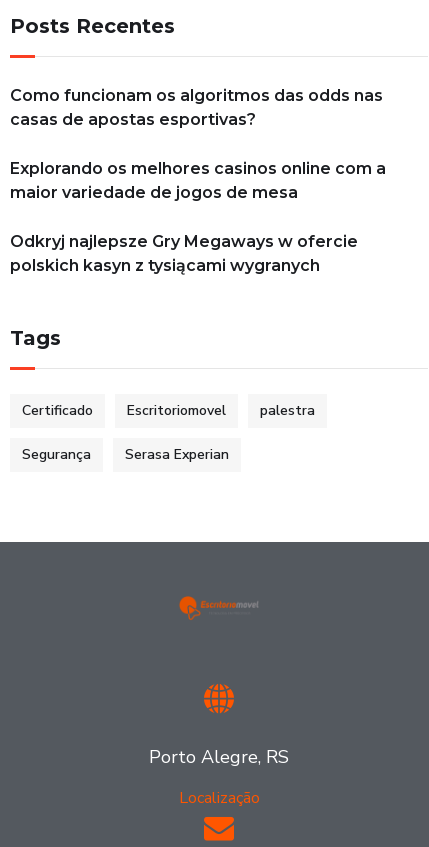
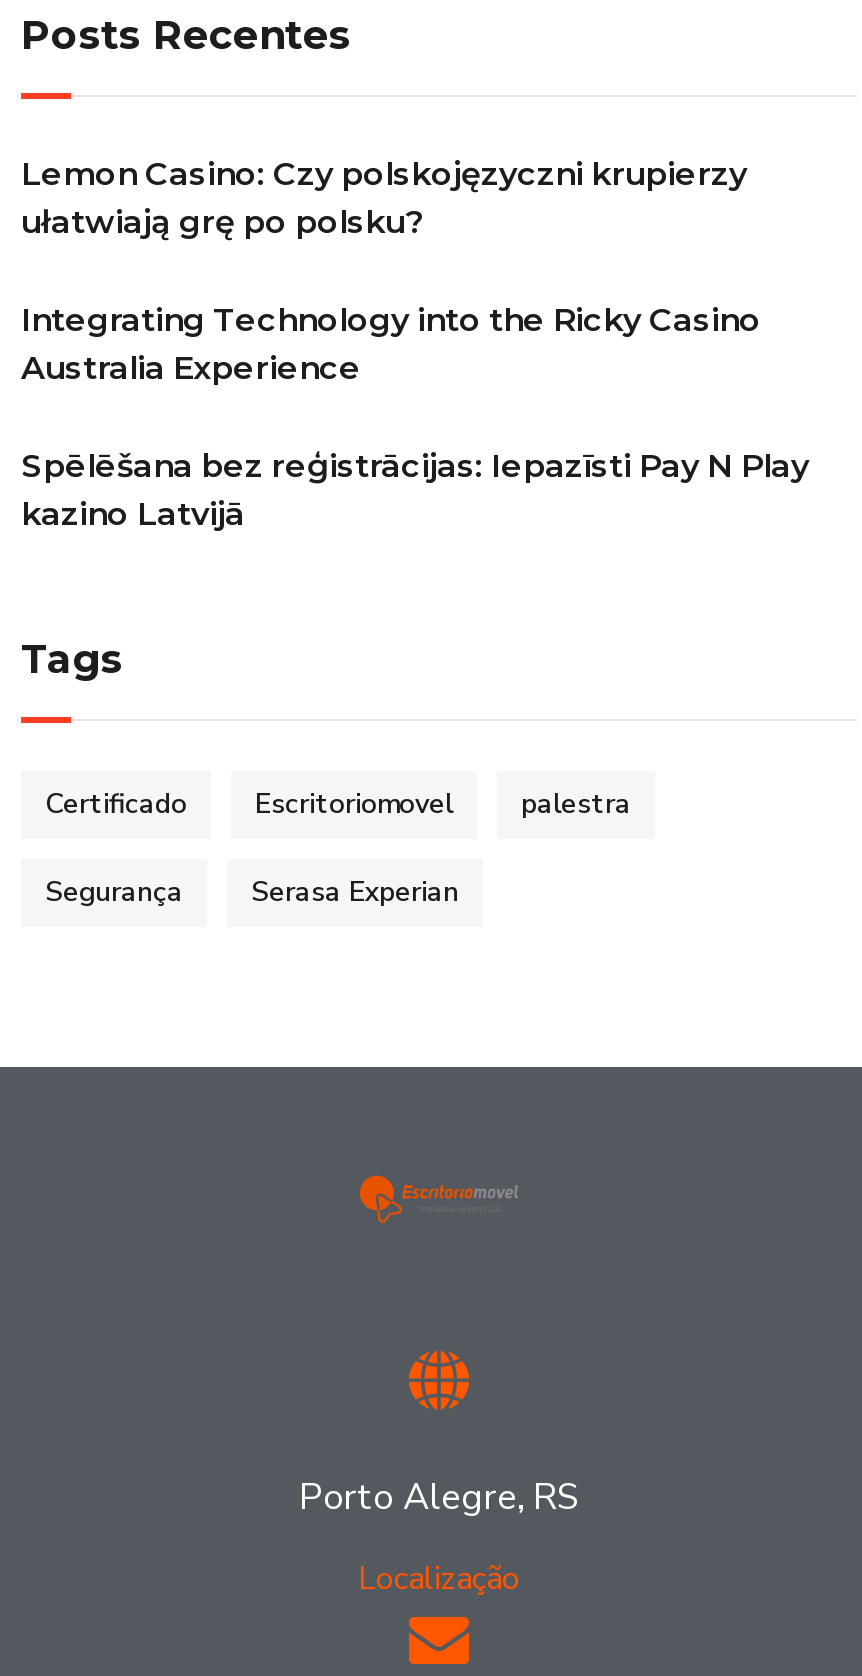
- Como funcionam os algoritmos das odds nas
- casas de apostas esportivas?
+ Lemon Casino: Czy polskojęzyczni krupierzy
+ ułatwiają grę po polsku?

- Explorando os melhores casinos online com a
- maior variedade de jogos de mesa
+ Integrating Technology into the Ricky Casino
+ Australia Experience

- Odkryj najlepsze Gry Megaways w ofercie
- polskich kasyn z tysiącami wygranych
+ Spēlēšana bez reģistrācijas: Iepazīsti Pay N Play
+ kazino Latvijā
